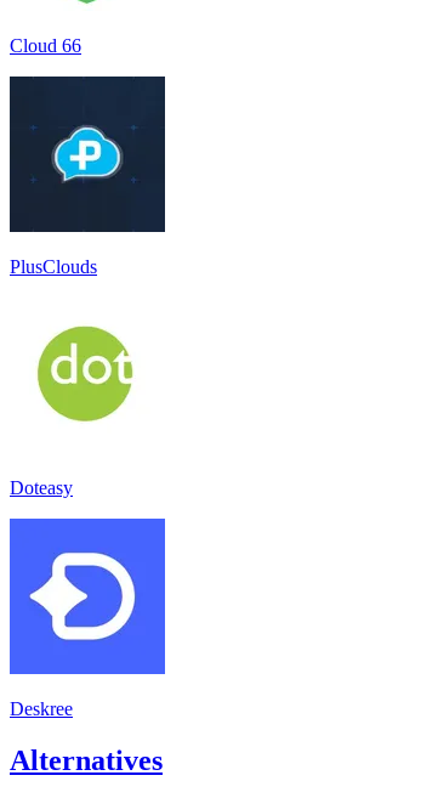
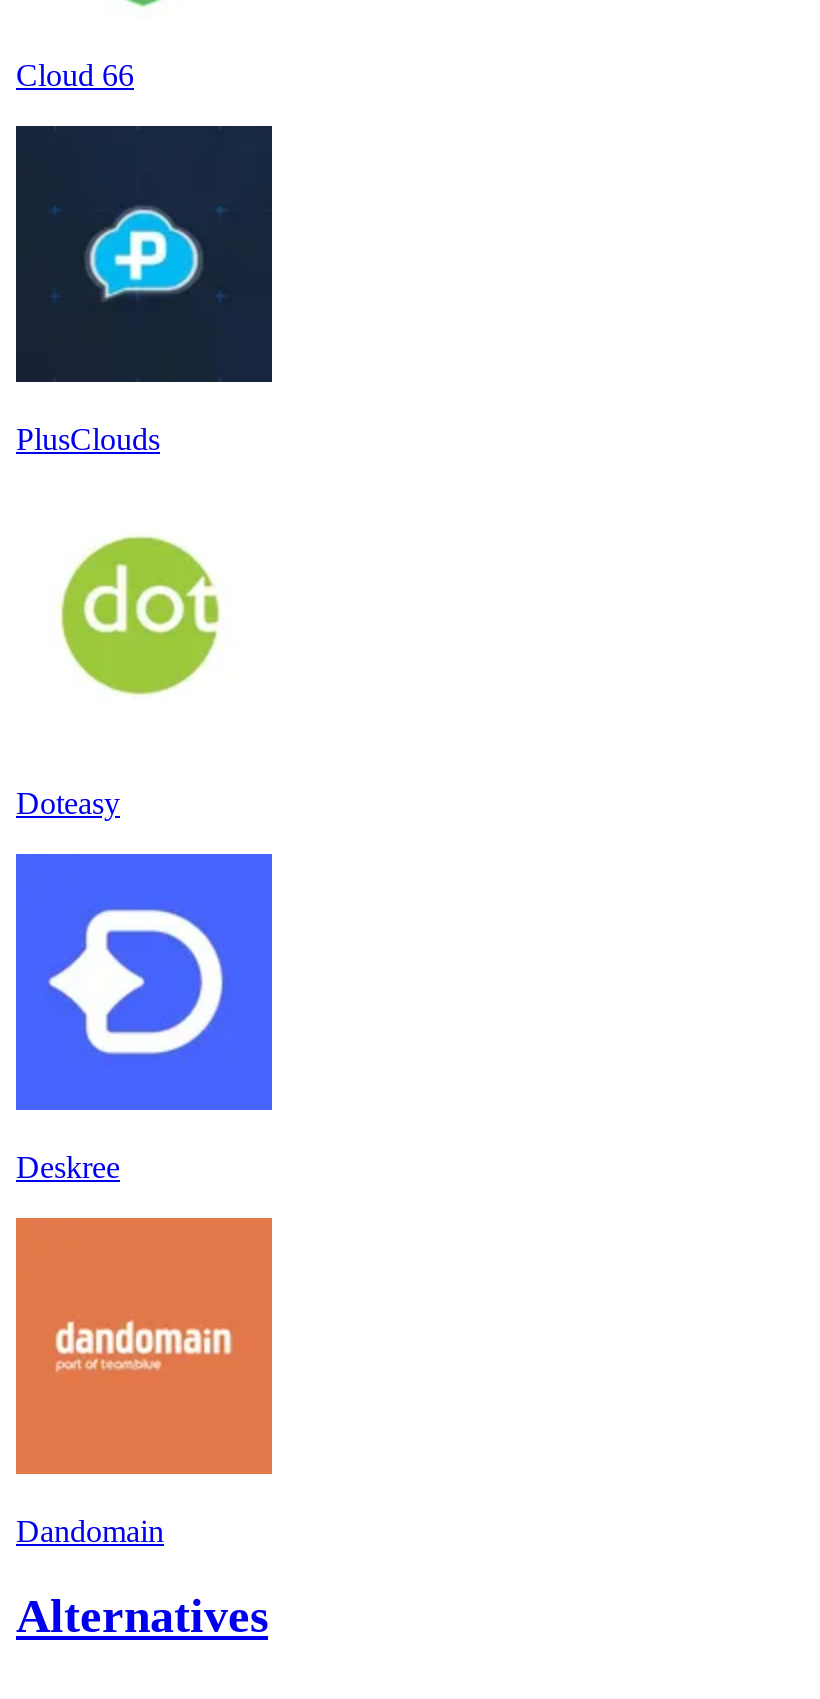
+ [image]
+ Dandomain
